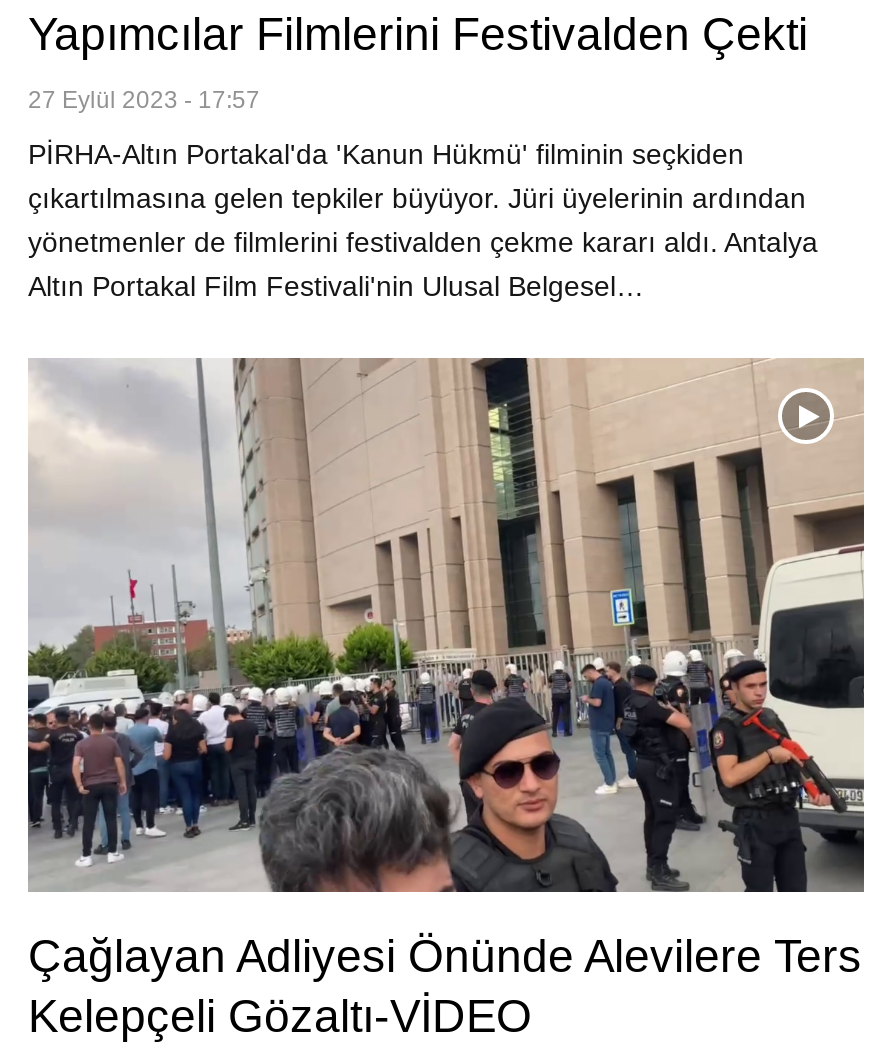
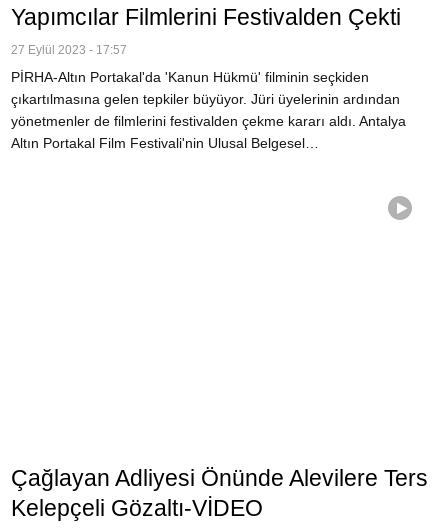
- [image]
